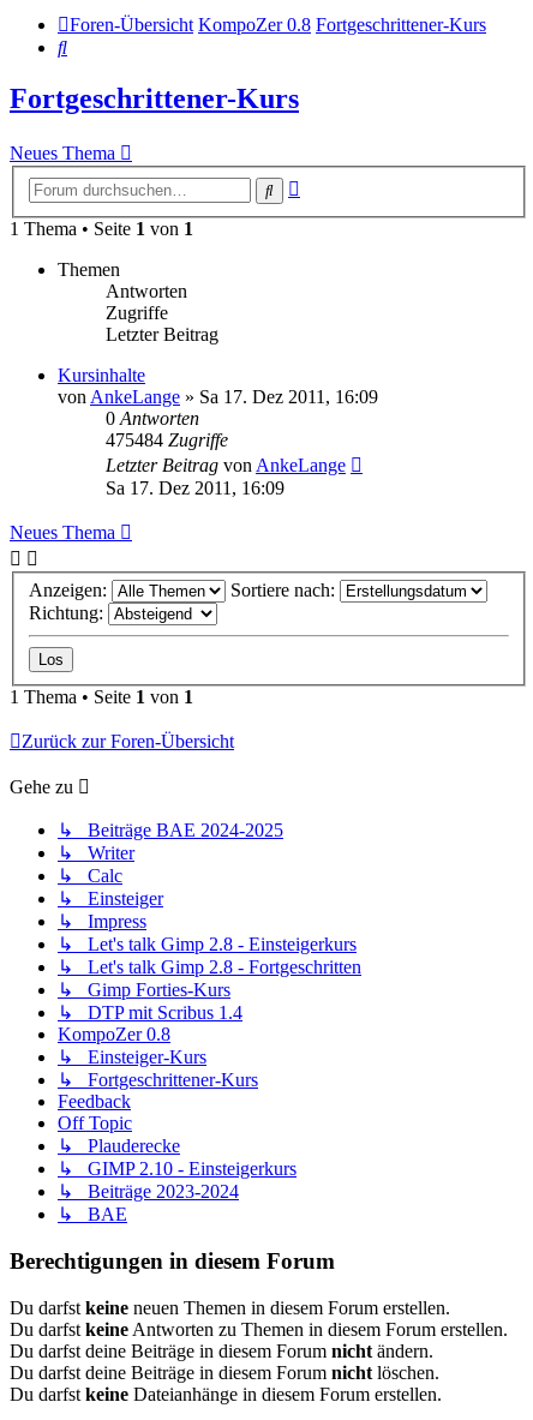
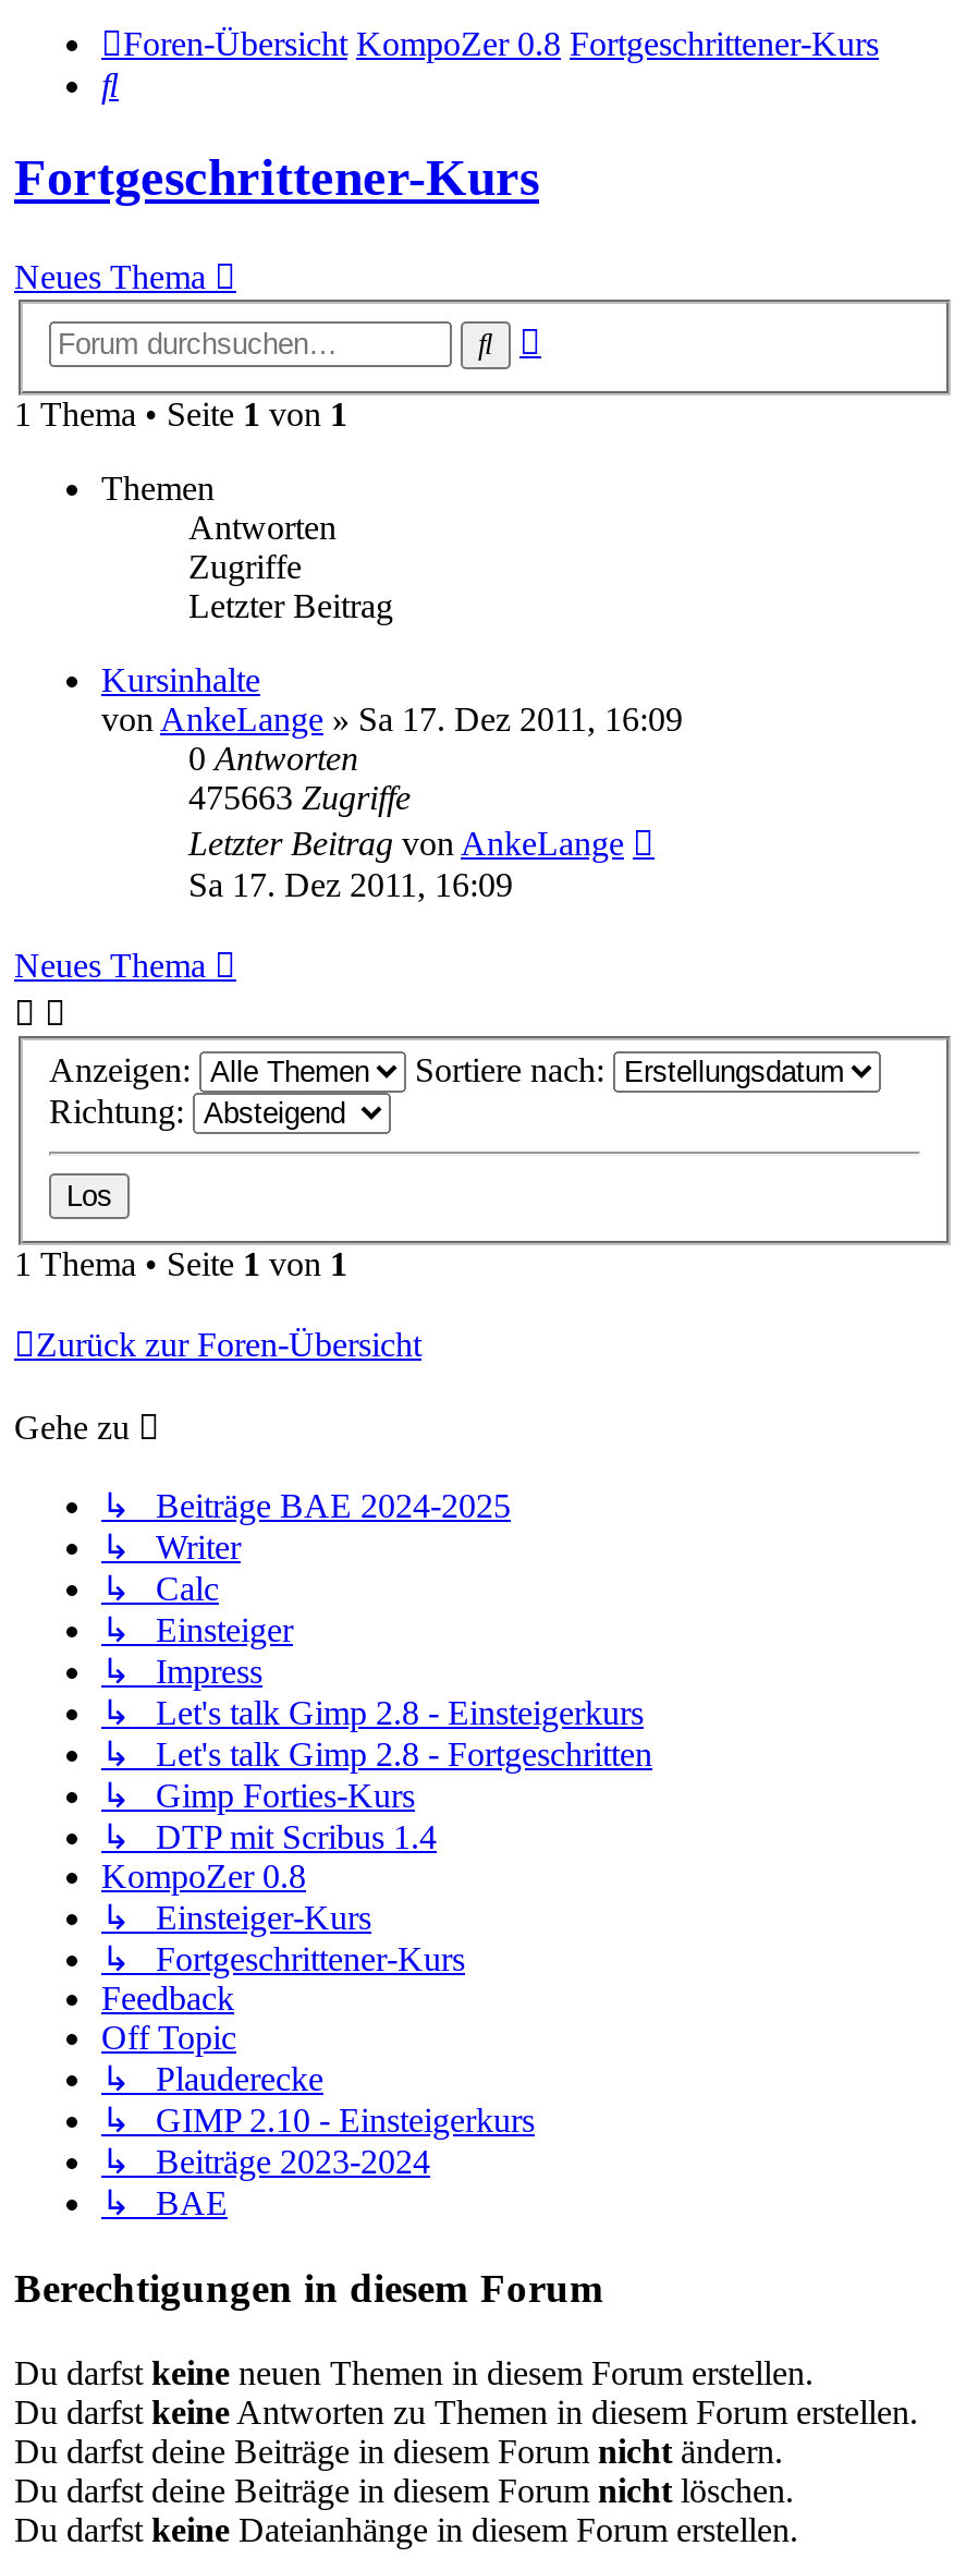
- 475484 Zugriffe
+ 475663 Zugriffe
